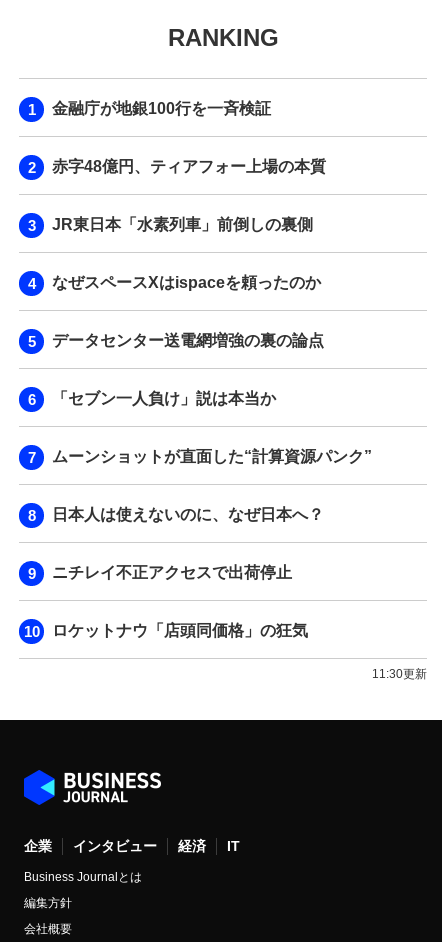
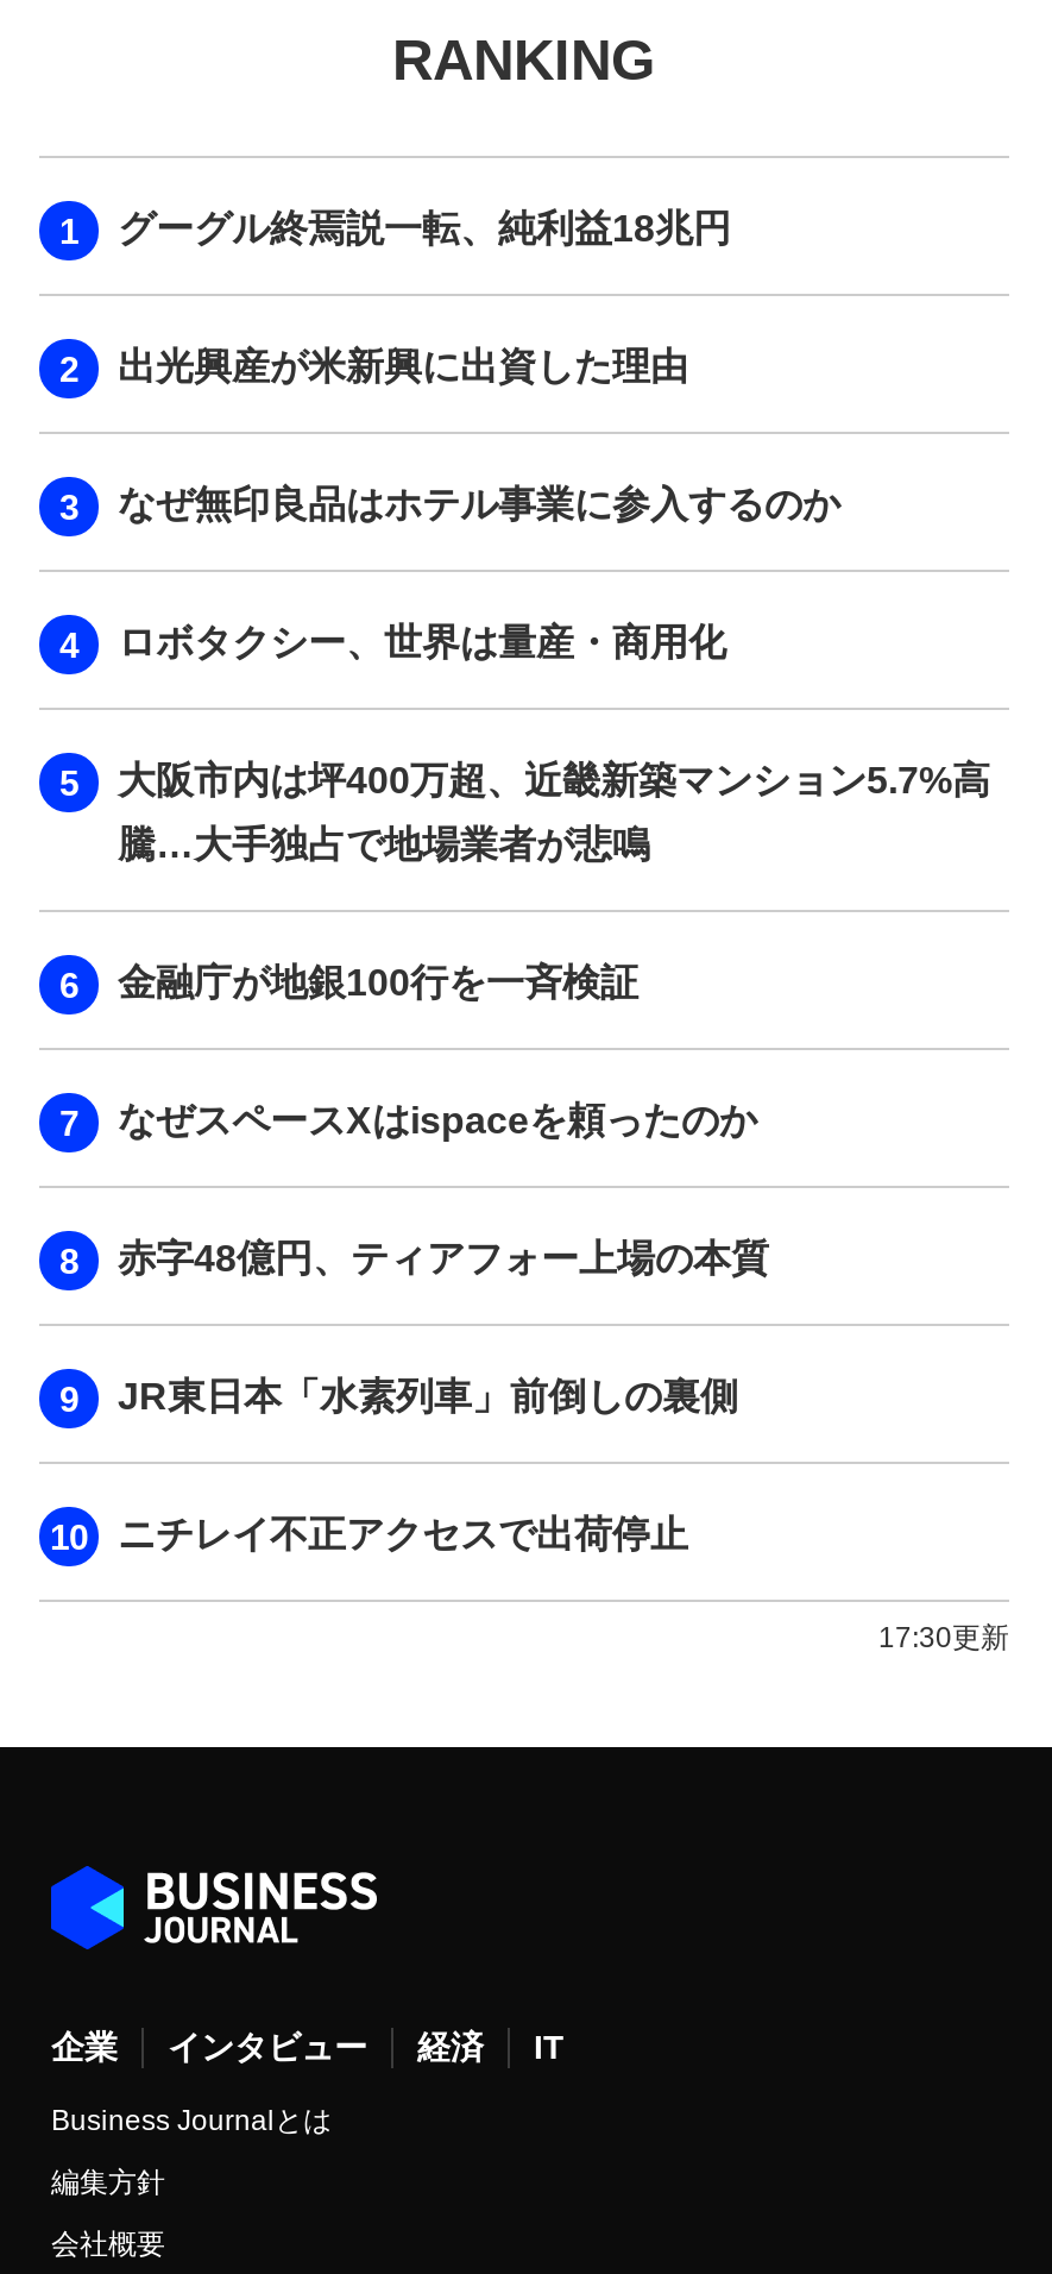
+ グーグル終焉説一転、純利益18兆円
+ 出光興産が米新興に出資した理由
+ なぜ無印良品はホテル事業に参入するのか
+ ロボタクシー、世界は量産・商用化
+ 大阪市内は坪400万超、近畿新築マンション5.7%高
+ 騰…大手独占で地場業者が悲鳴

moved down: 金融庁が地銀100行を一斉検証

moved down: 赤字48億円、ティアフォー上場の本質 | JR東日本「水素列車」前倒しの裏側

moved up: なぜスペースXはispaceを頼ったのか

- データセンター送電網増強の裏の論点
- 「セブン一人負け」説は本当か
- ムーンショットが直面した“計算資源パンク”
- 日本人は使えないのに、なぜ日本へ？

moved down: ニチレイ不正アクセスで出荷停止

- ロケットナウ「店頭同価格」の狂気
- 11:30更新
+ 17:30更新
